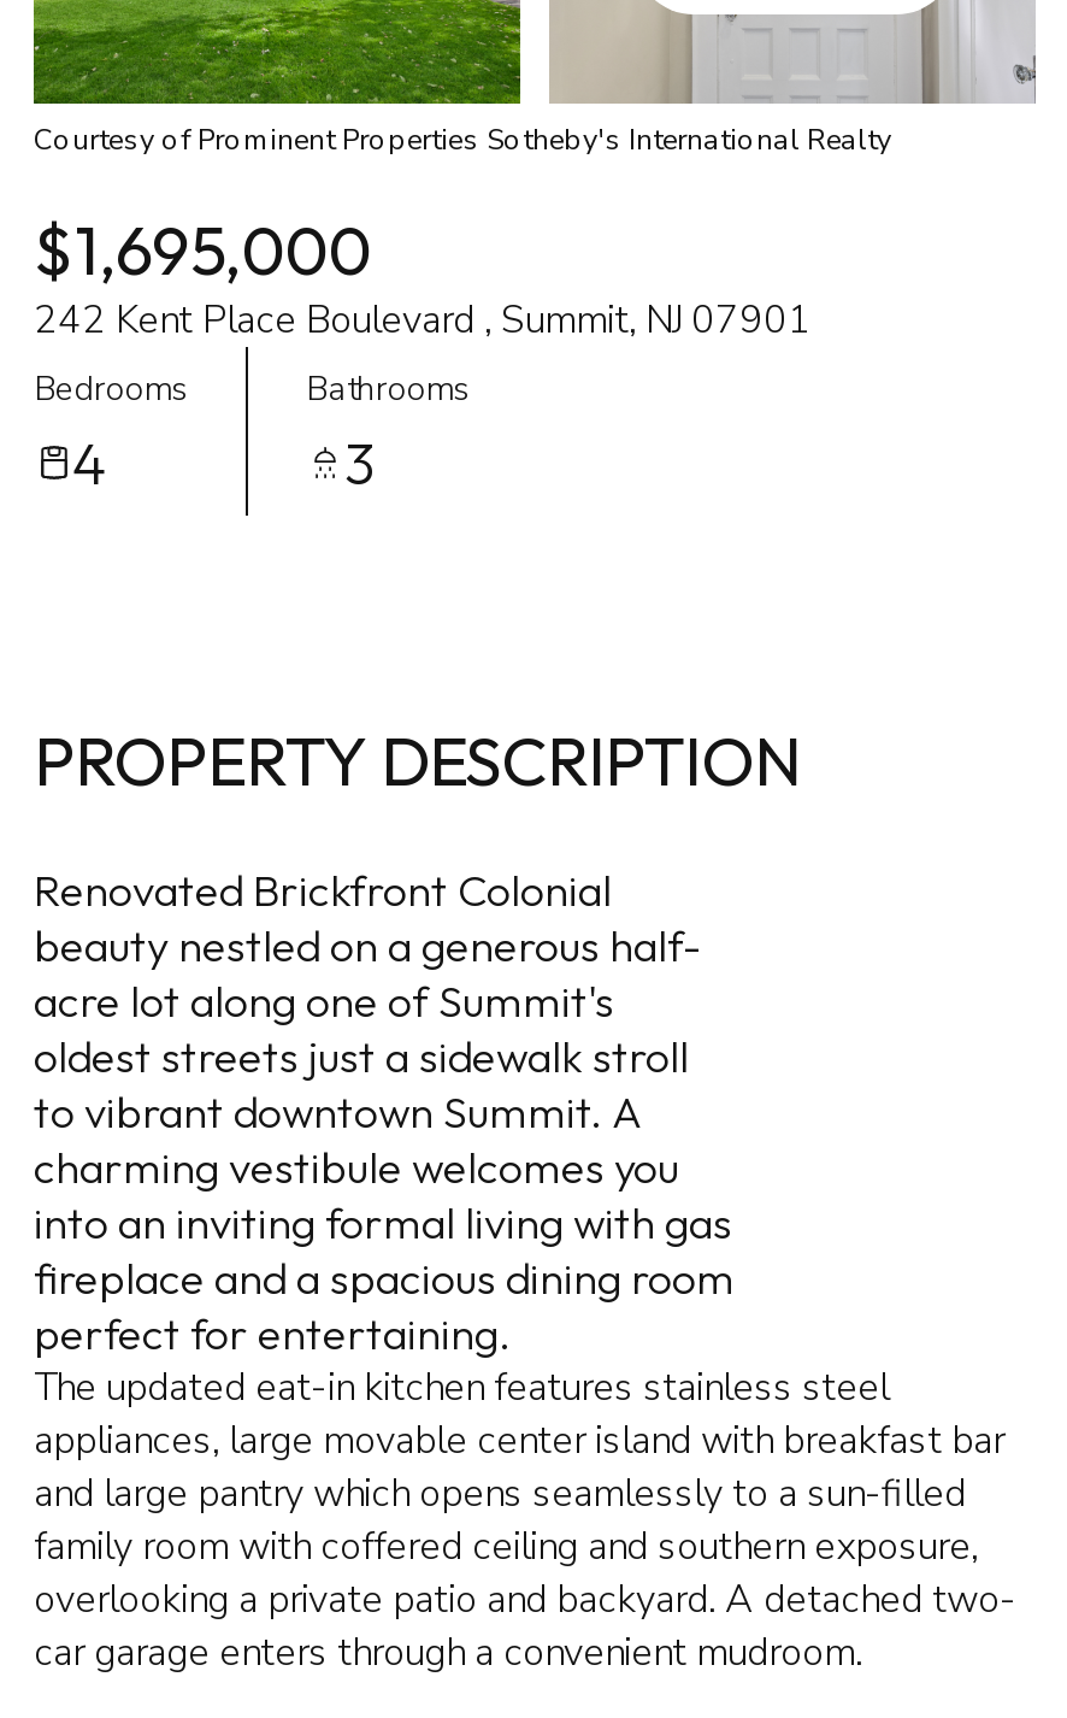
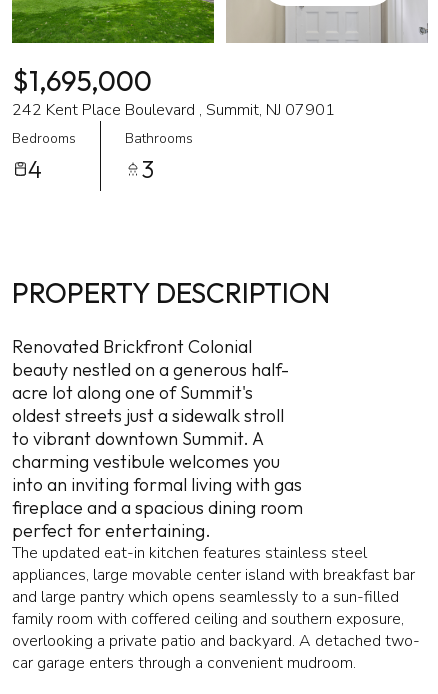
- Courtesy of Prominent Properties Sotheby's International Realty
